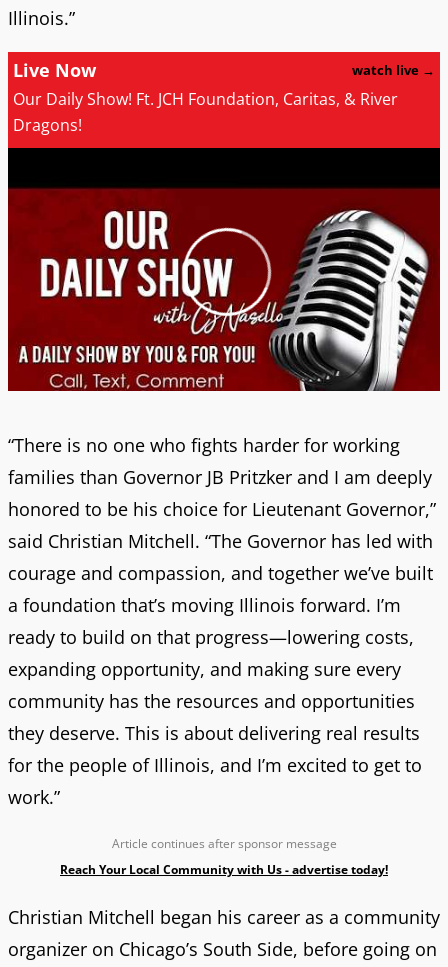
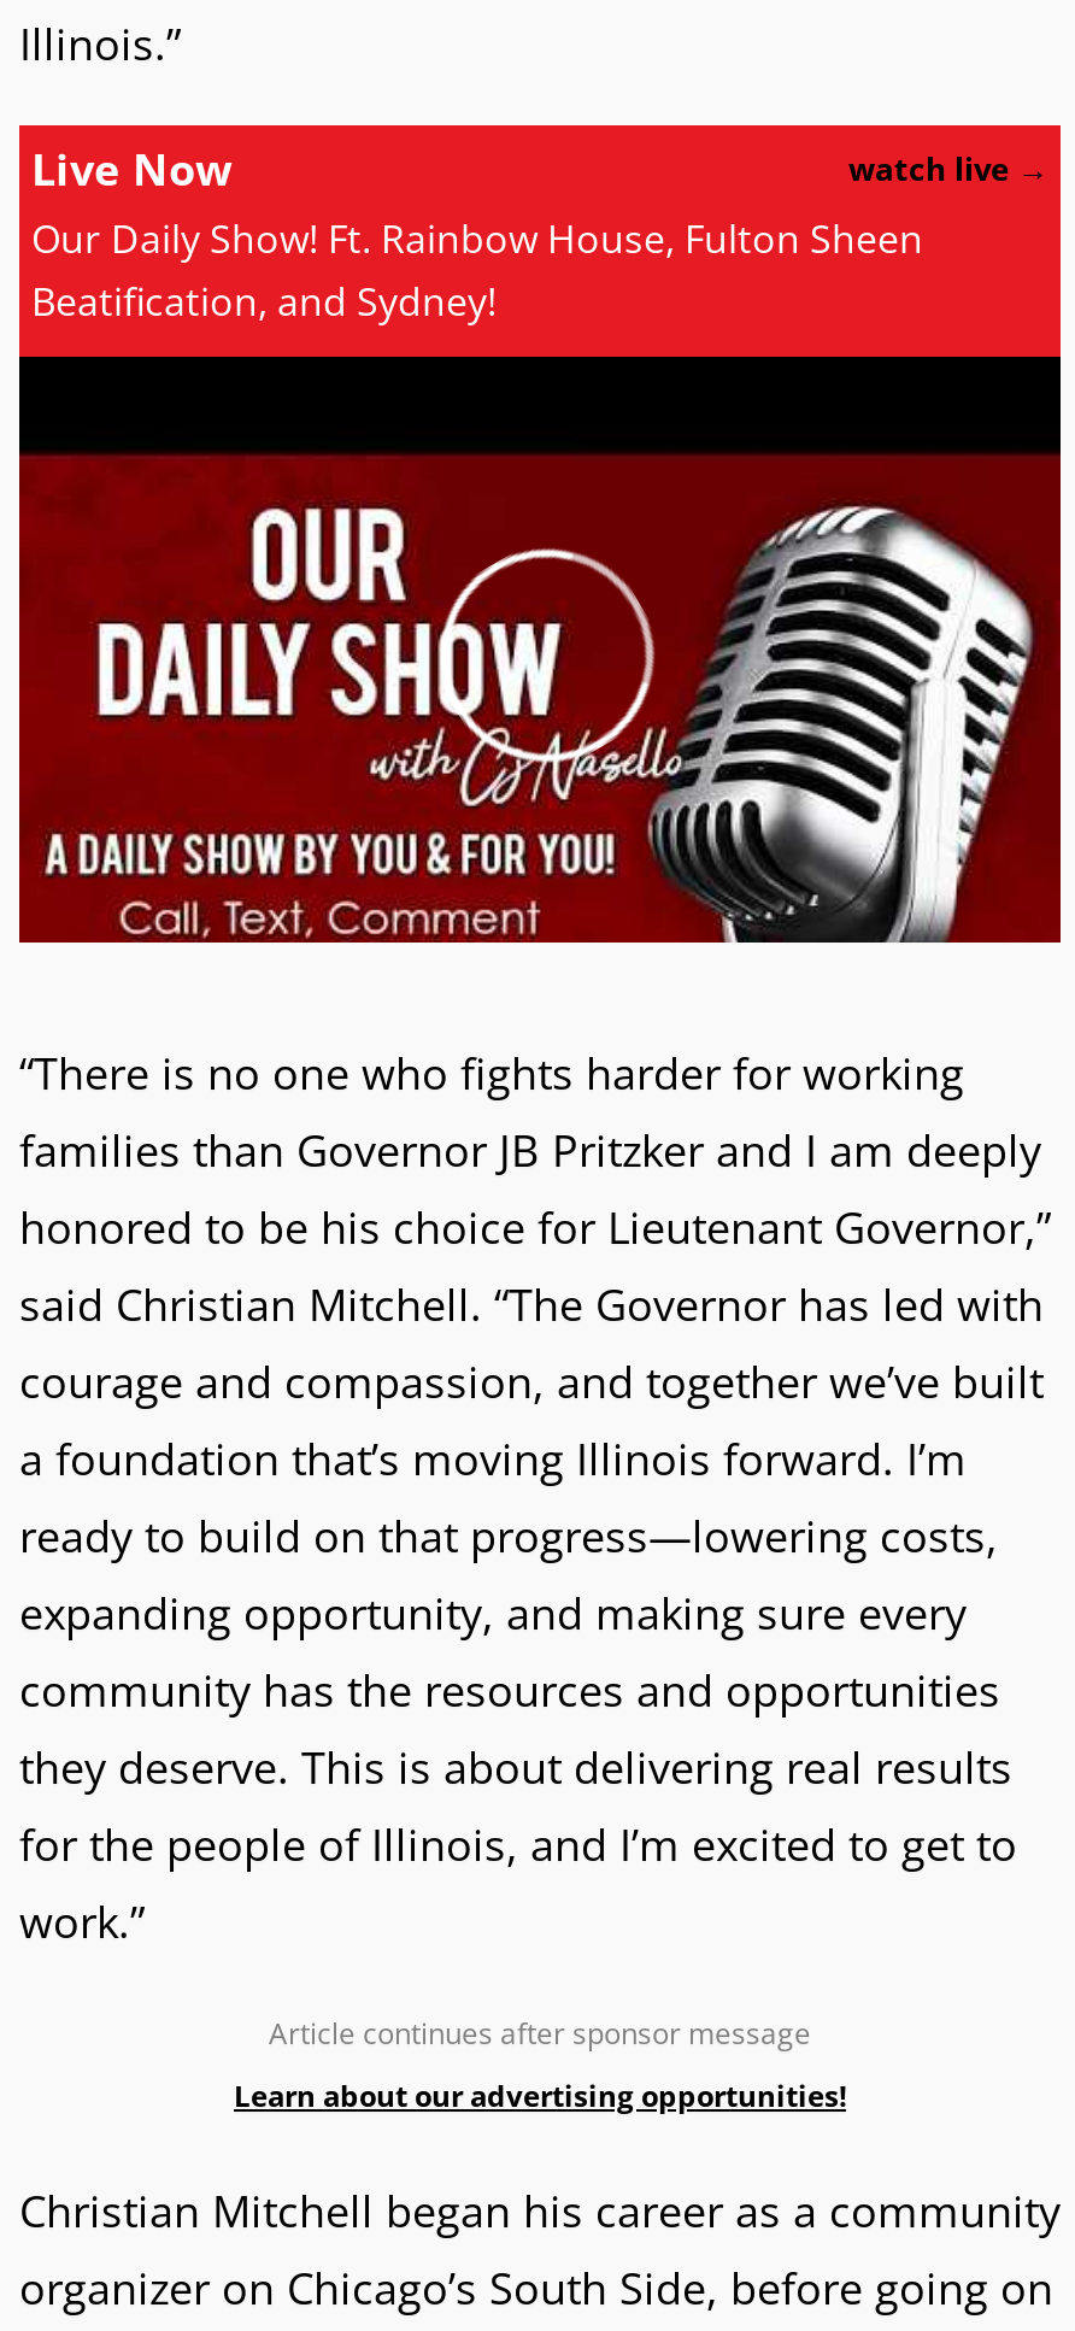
- Our Daily Show! Ft. JCH Foundation, Caritas, & River
- Dragons!
+ Our Daily Show! Ft. Rainbow House, Fulton Sheen
+ Beatification, and Sydney!

- Reach Your Local Community with Us - advertise today!
+ Learn about our advertising opportunities!
